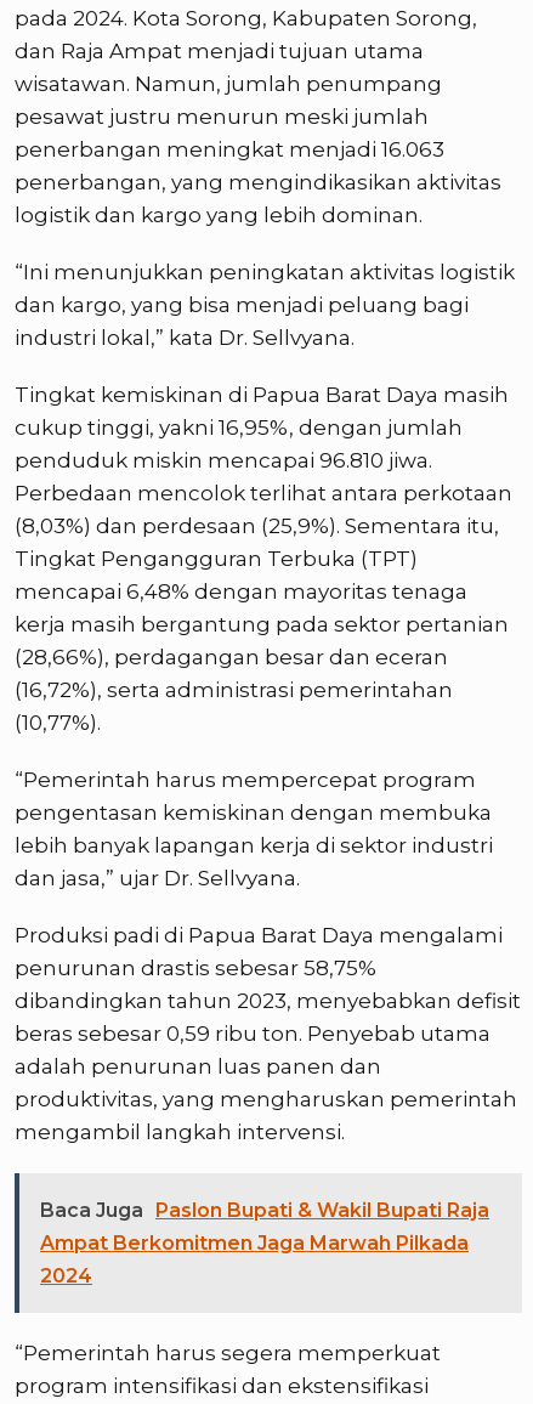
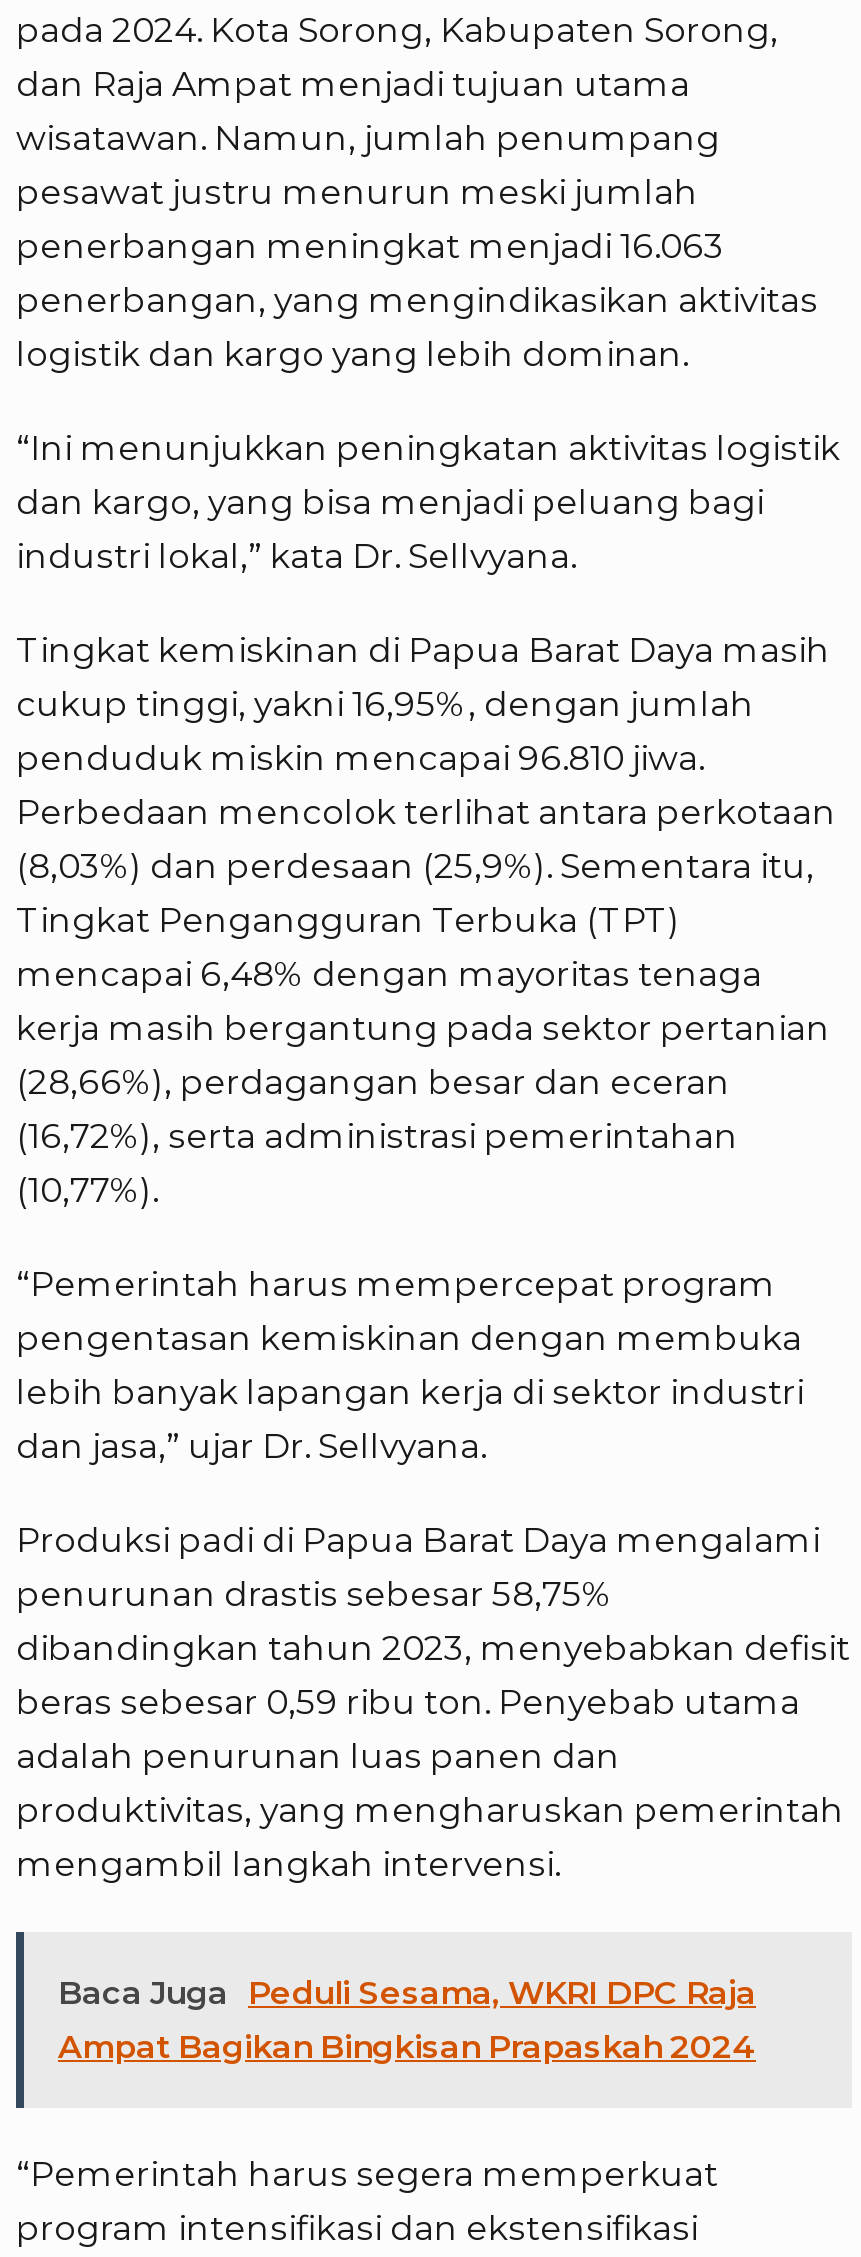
- Baca Juga Paslon Bupati & Wakil Bupati Raja
- Ampat Berkomitmen Jaga Marwah Pilkada
- 2024
+ Baca Juga Peduli Sesama, WKRI DPC Raja
+ Ampat Bagikan Bingkisan Prapaskah 2024
